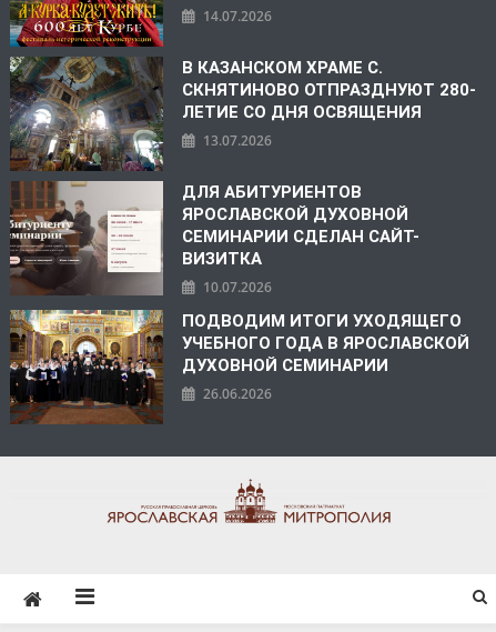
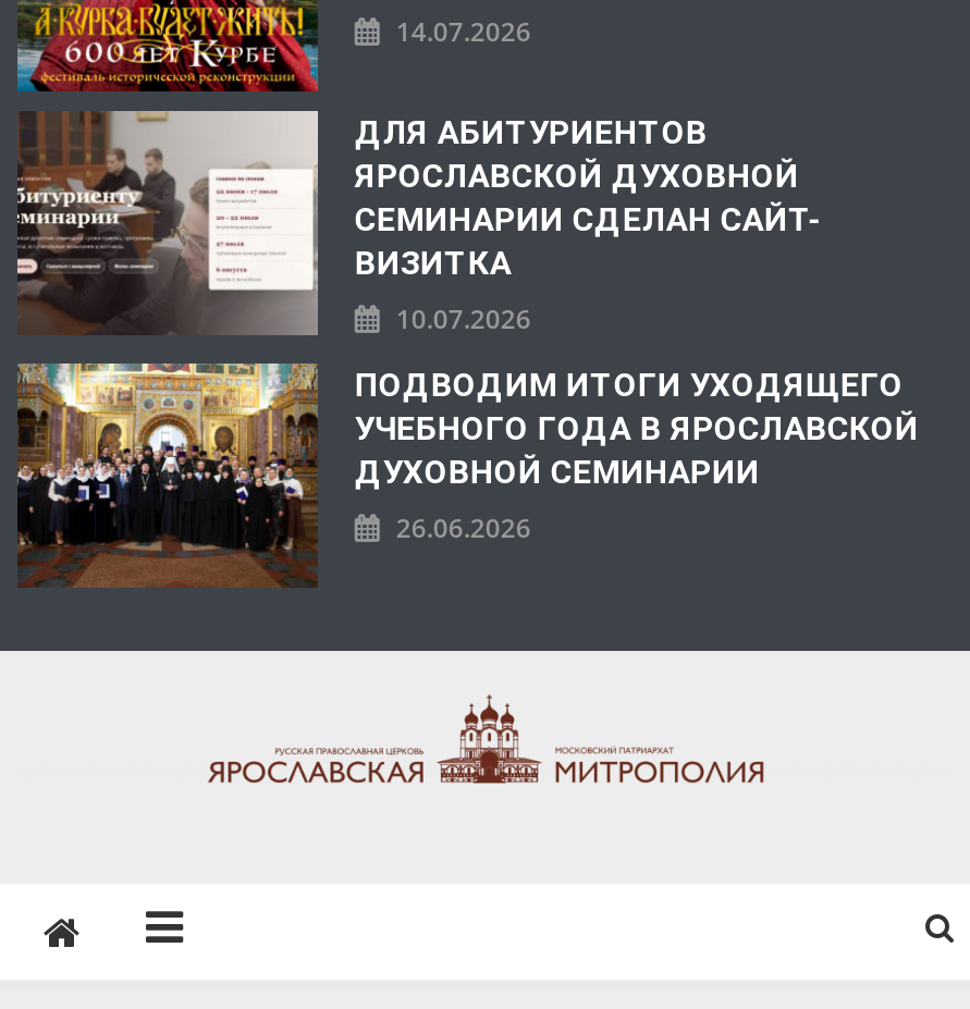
- [image]
- В КАЗАНСКОМ ХРАМЕ С.
- СКНЯТИНОВО ОТПРАЗДНУЮТ 280-
- ЛЕТИЕ СО ДНЯ ОСВЯЩЕНИЯ
- 13.07.2026
